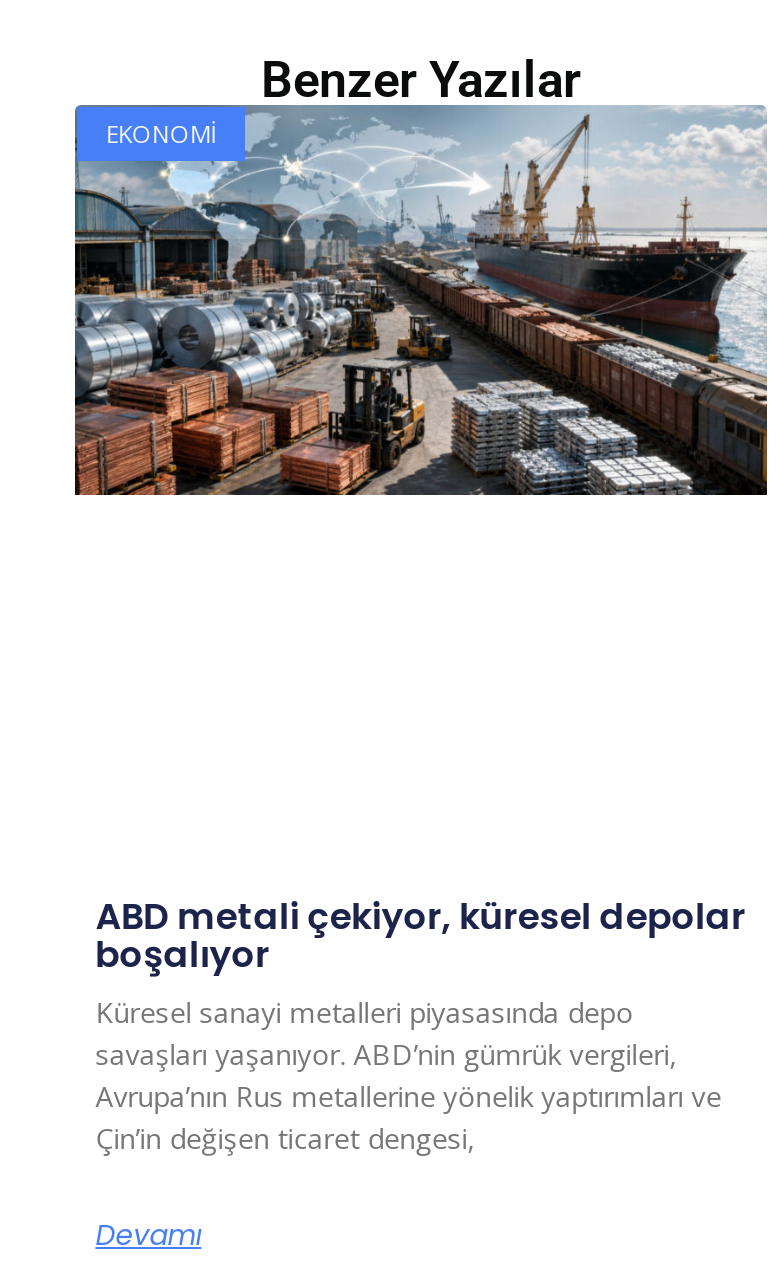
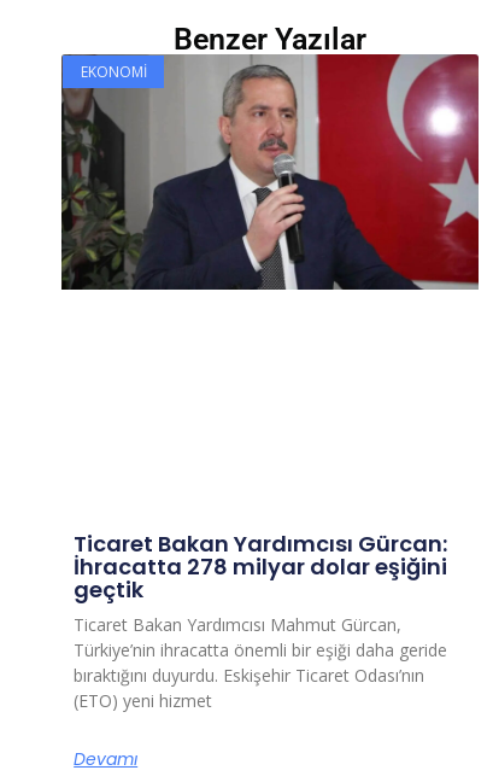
- [image]
+ [image]

- ABD metali çekiyor, küresel depolar
- boşalıyor
- Küresel sanayi metalleri piyasasında depo
- savaşları yaşanıyor. ABD’nin gümrük vergileri,
- Avrupa’nın Rus metallerine yönelik yaptırımları ve
- Çin’in değişen ticaret dengesi,
+ Ticaret Bakan Yardımcısı Gürcan:
+ İhracatta 278 milyar dolar eşiğini
+ geçtik
+ Ticaret Bakan Yardımcısı Mahmut Gürcan,
+ Türkiye’nin ihracatta önemli bir eşiği daha geride
+ bıraktığını duyurdu. Eskişehir Ticaret Odası’nın
+ (ETO) yeni hizmet
